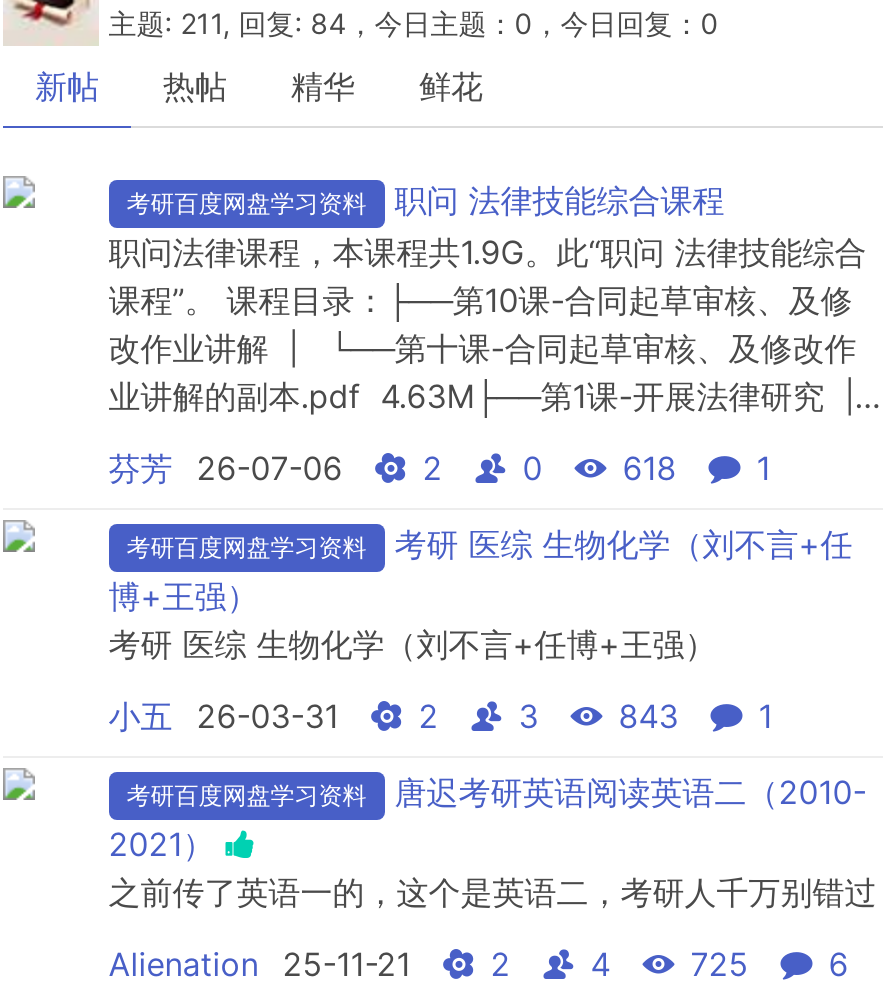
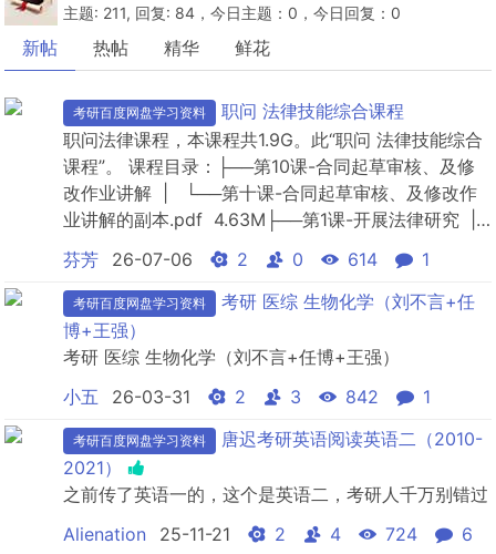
- 芬芳 26-07-06 2 0 618 1
+ 芬芳 26-07-06 2 0 614 1

- 小五 26-03-31 2 3 843 1
+ 小五 26-03-31 2 3 842 1

- Alienation 25-11-21 2 4 725 6
+ Alienation 25-11-21 2 4 724 6
